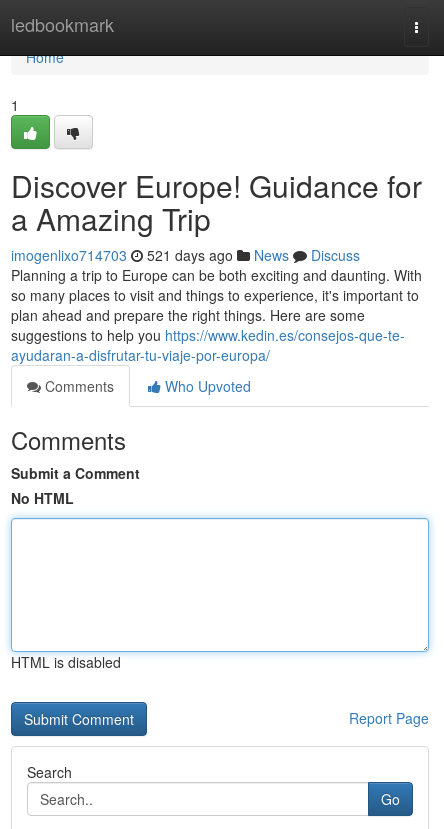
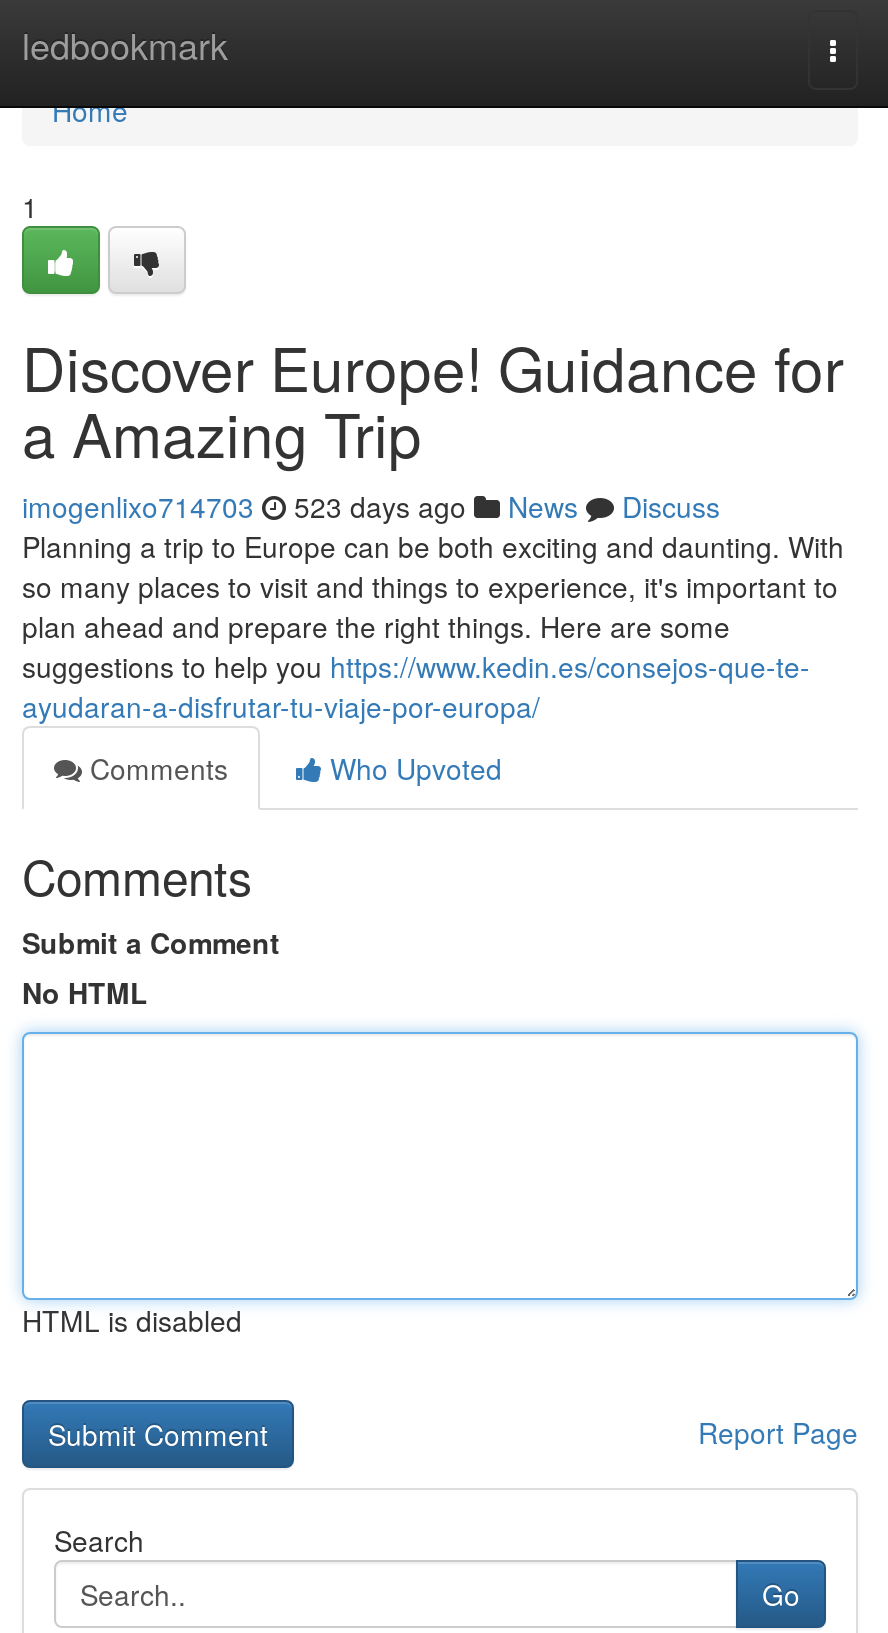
- imogenlixo714703 521 days ago News Discuss
+ imogenlixo714703 523 days ago News Discuss
